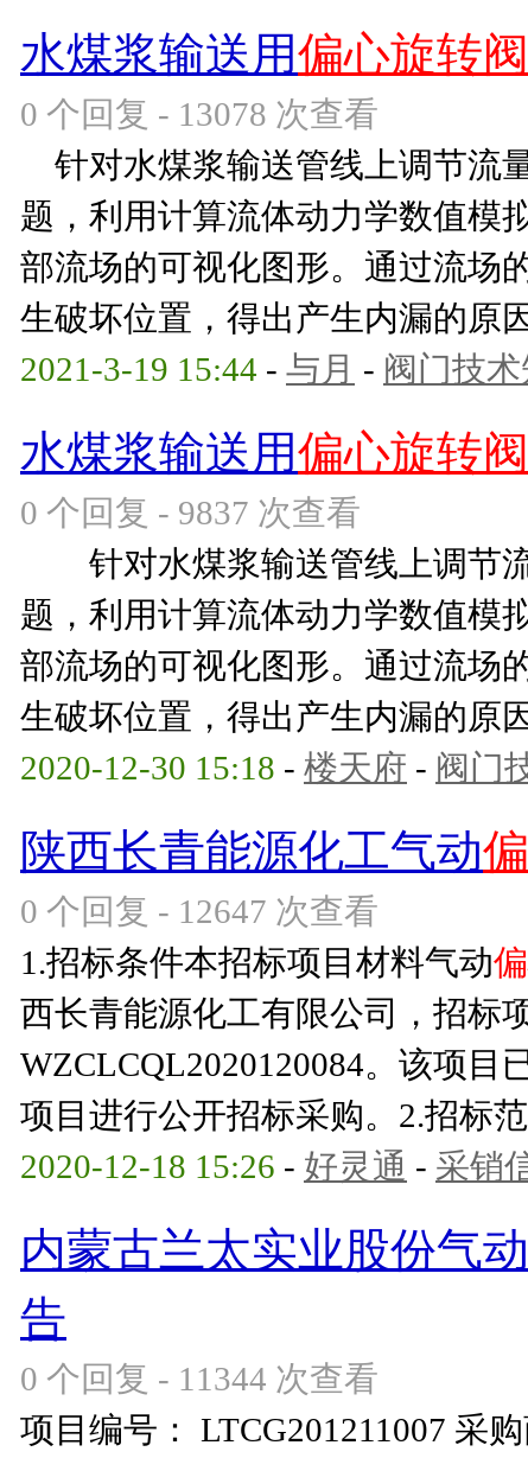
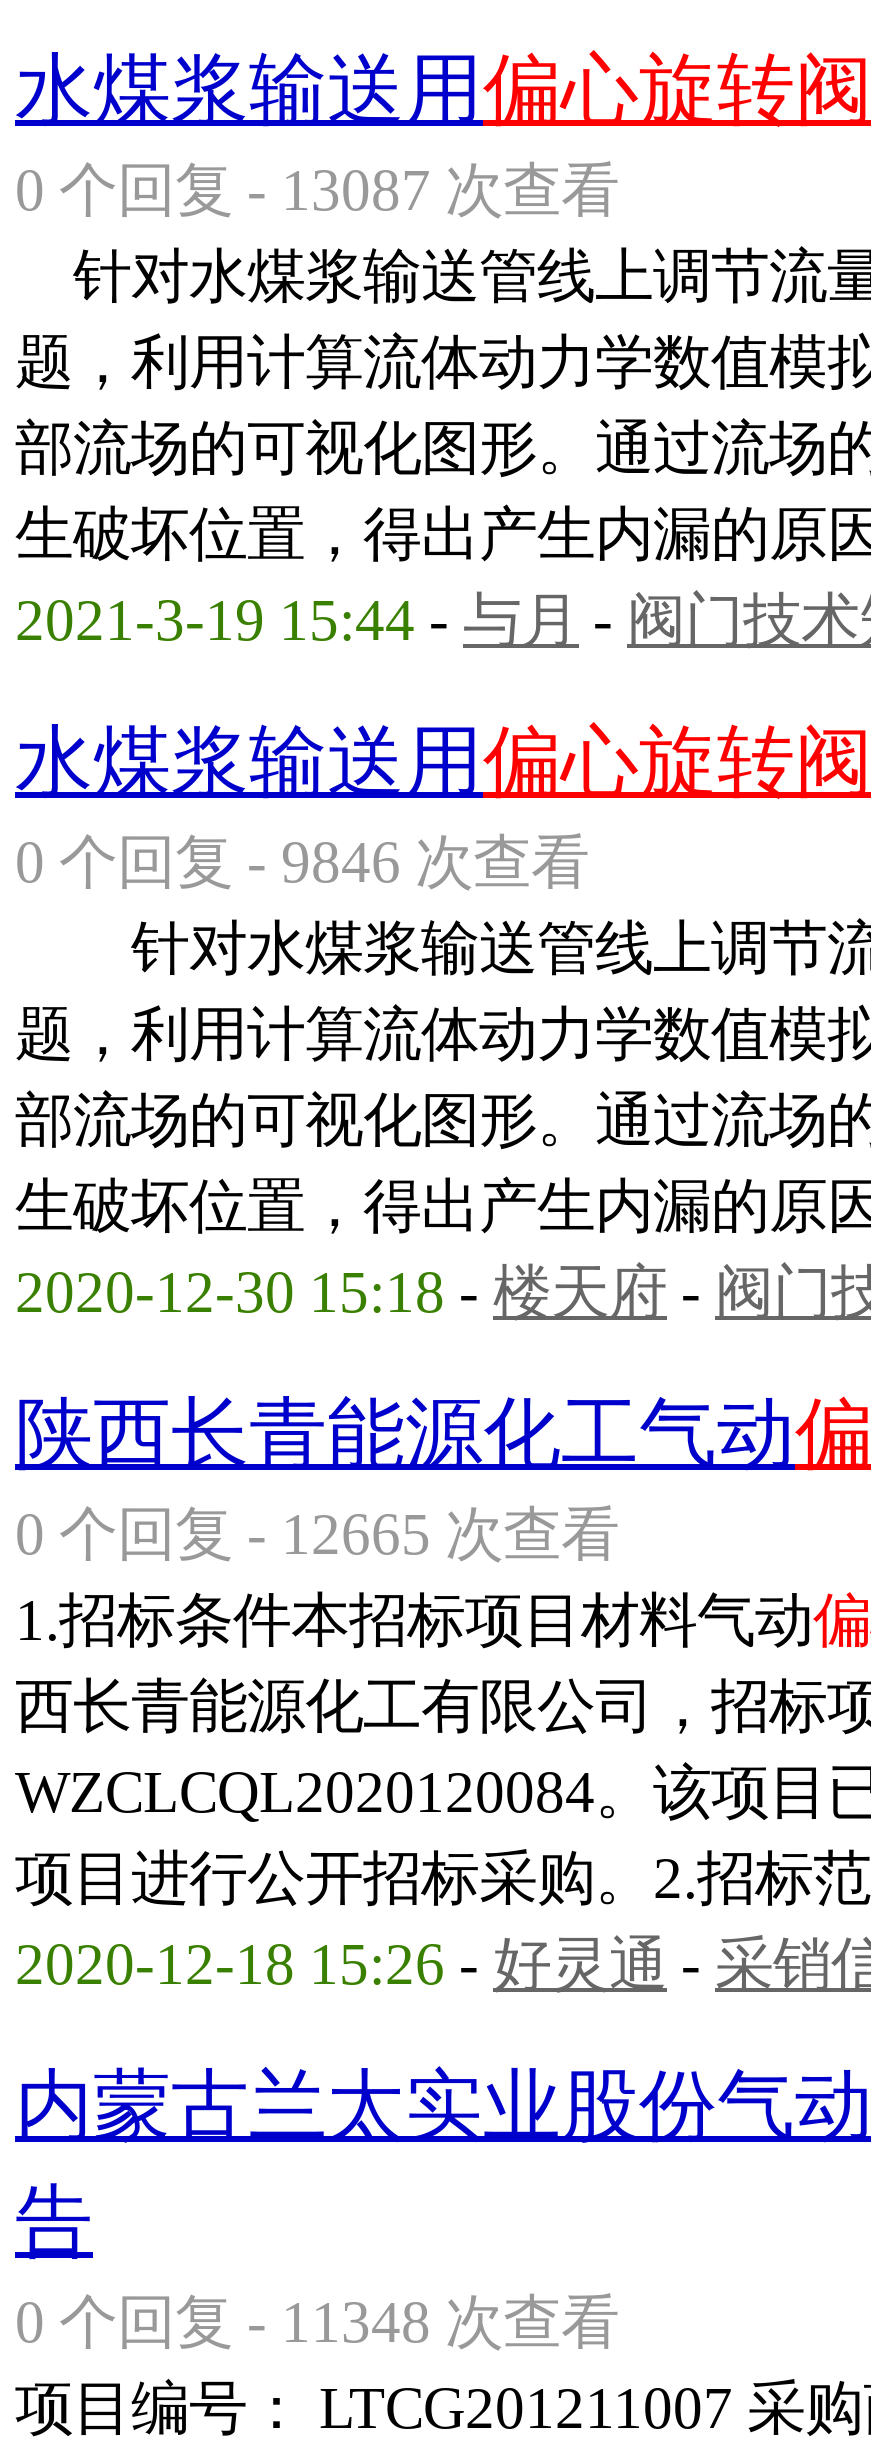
- 0 个回复 - 13078 次查看
+ 0 个回复 - 13087 次查看

- 0 个回复 - 9837 次查看
+ 0 个回复 - 9846 次查看

- 0 个回复 - 12647 次查看
+ 0 个回复 - 12665 次查看

- 0 个回复 - 11344 次查看
+ 0 个回复 - 11348 次查看
